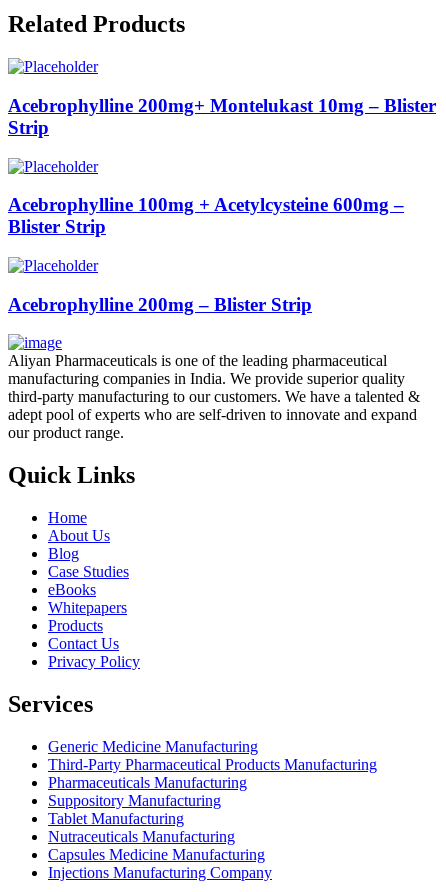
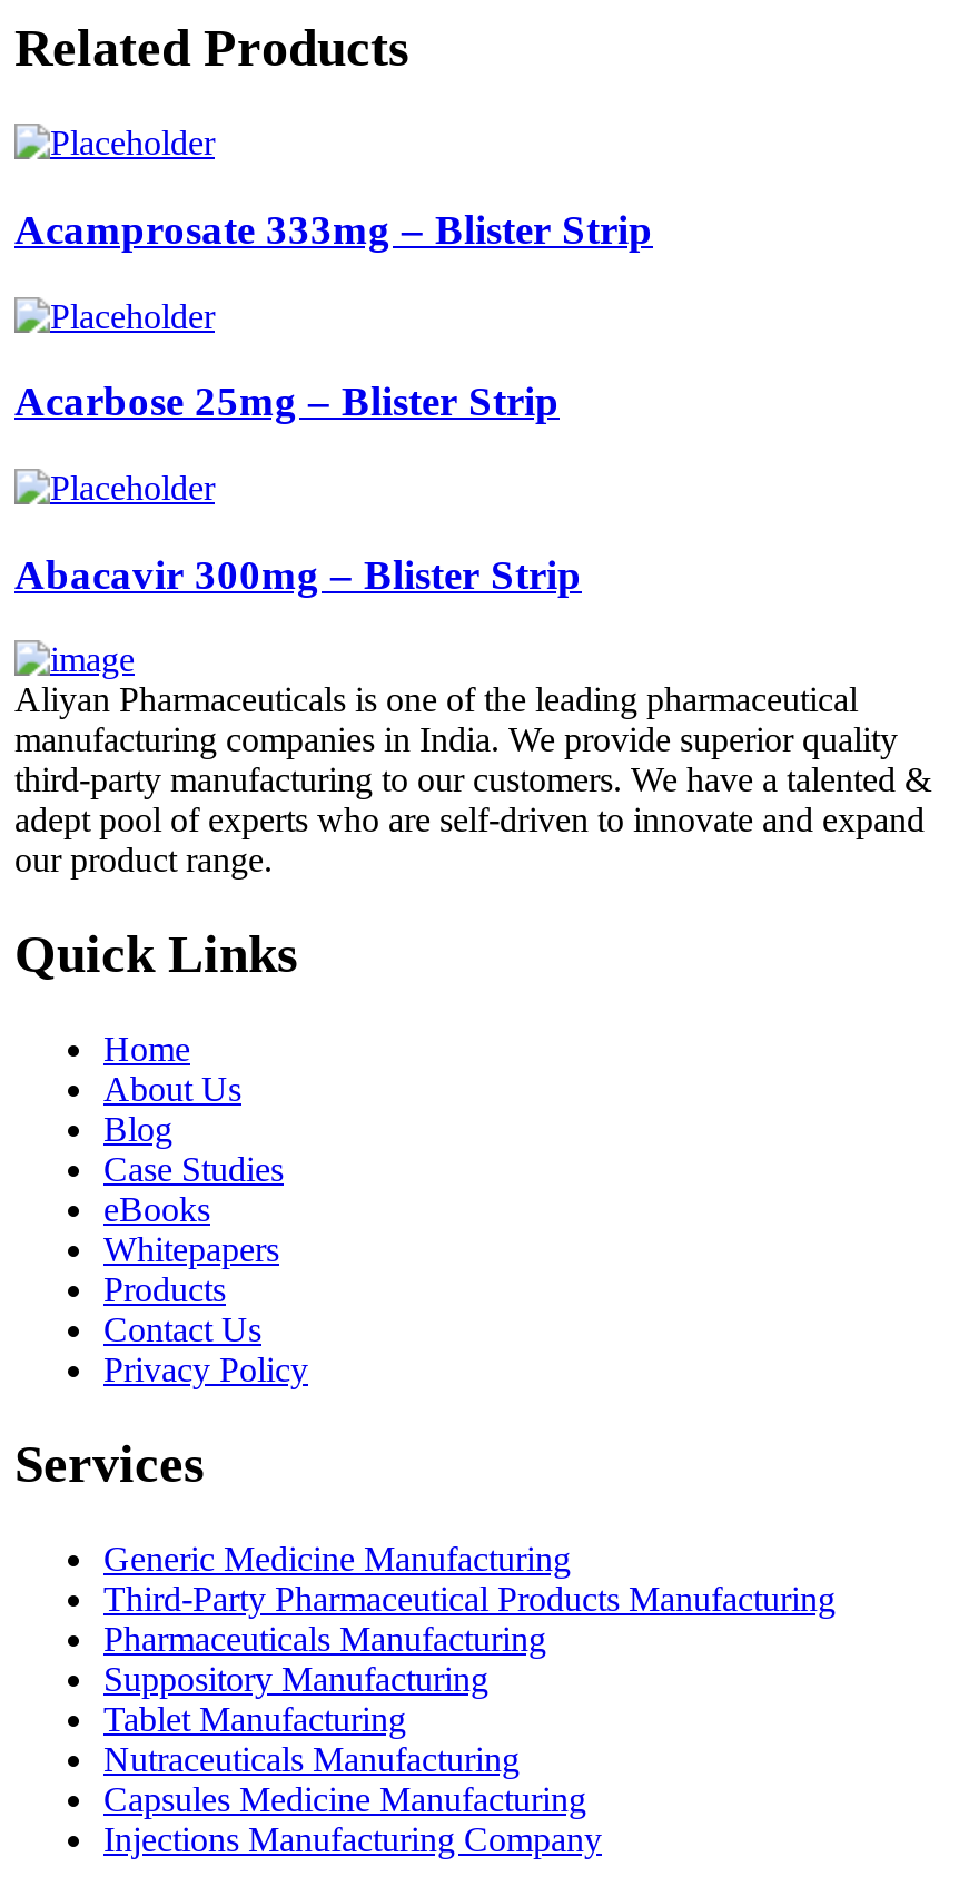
- Acebrophylline 200mg+ Montelukast 10mg – Blister
- Strip
+ Acamprosate 333mg – Blister Strip

- Acebrophylline 100mg + Acetylcysteine 600mg –
- Blister Strip
+ Acarbose 25mg – Blister Strip

- Acebrophylline 200mg – Blister Strip
+ Abacavir 300mg – Blister Strip
